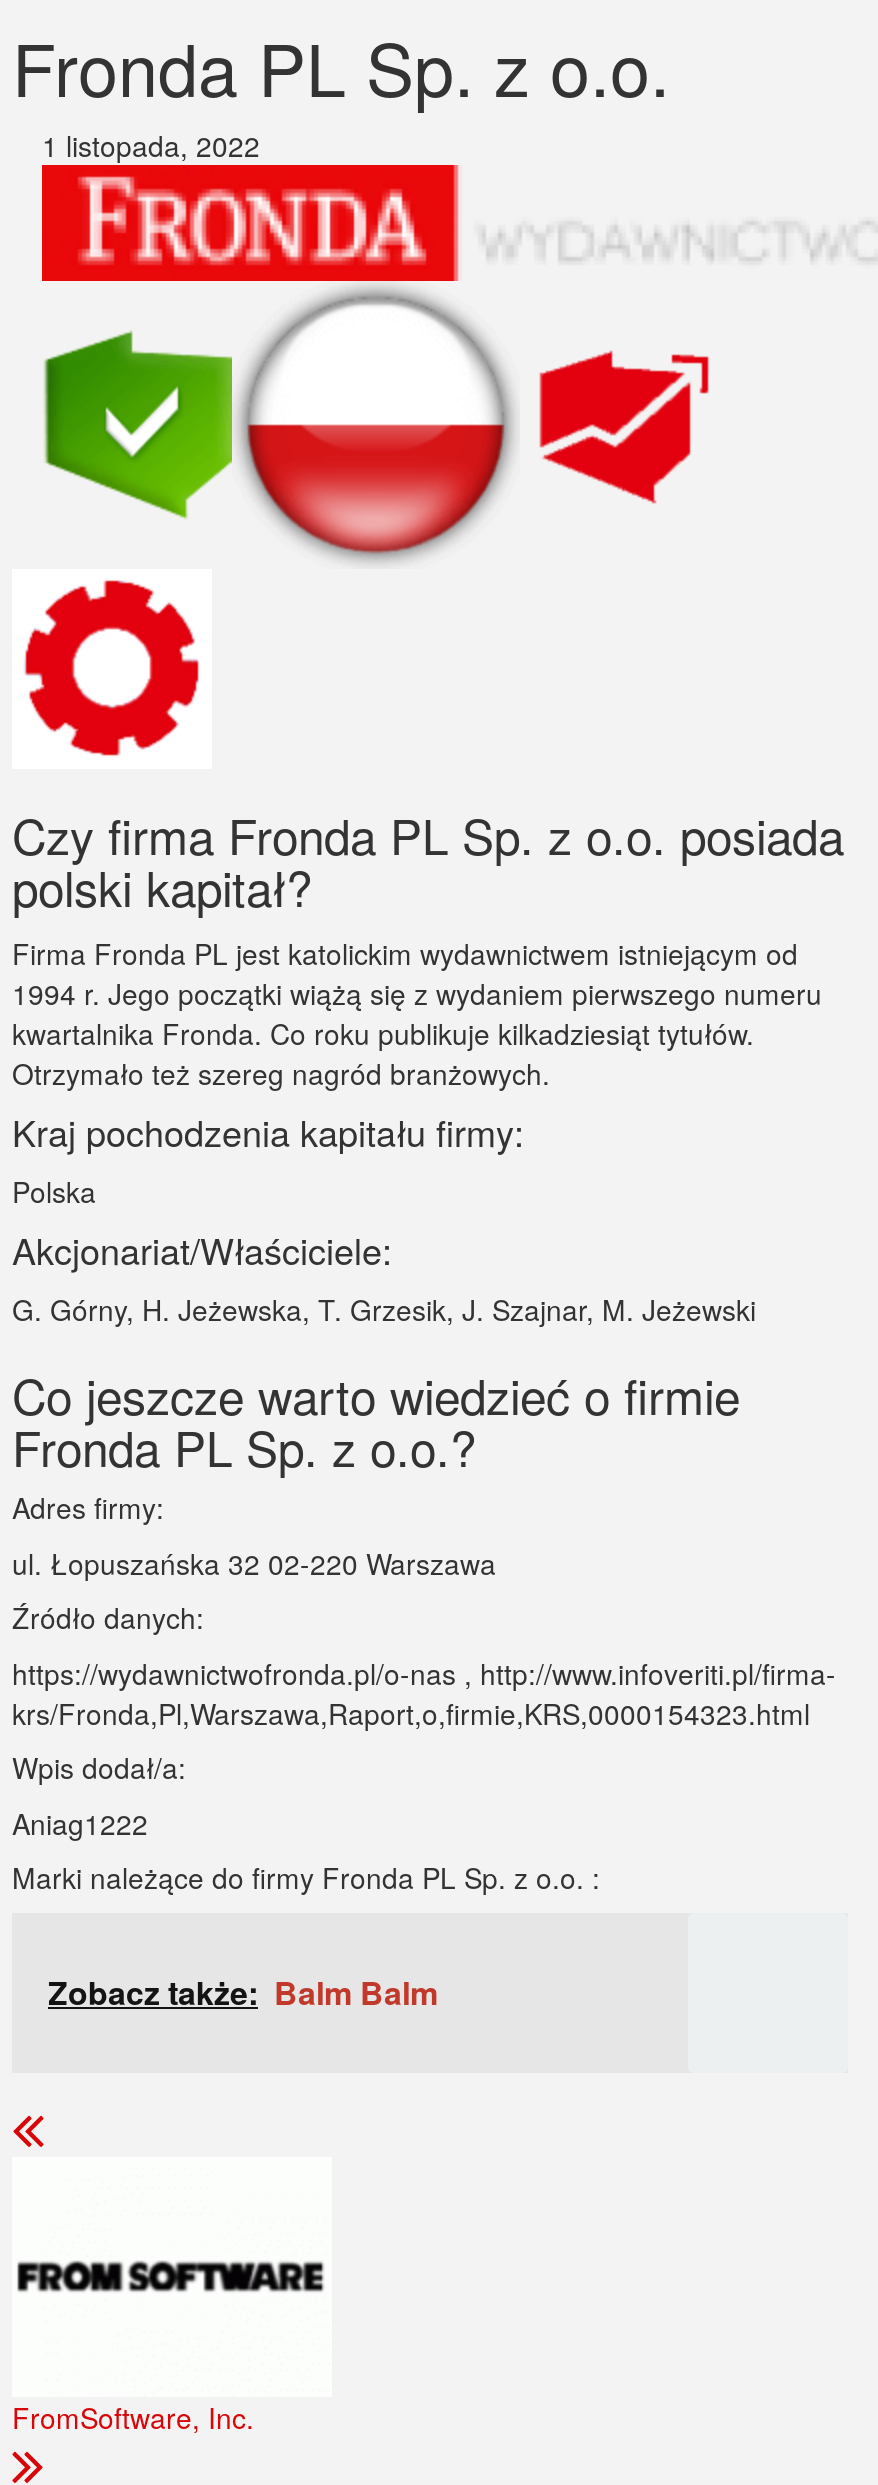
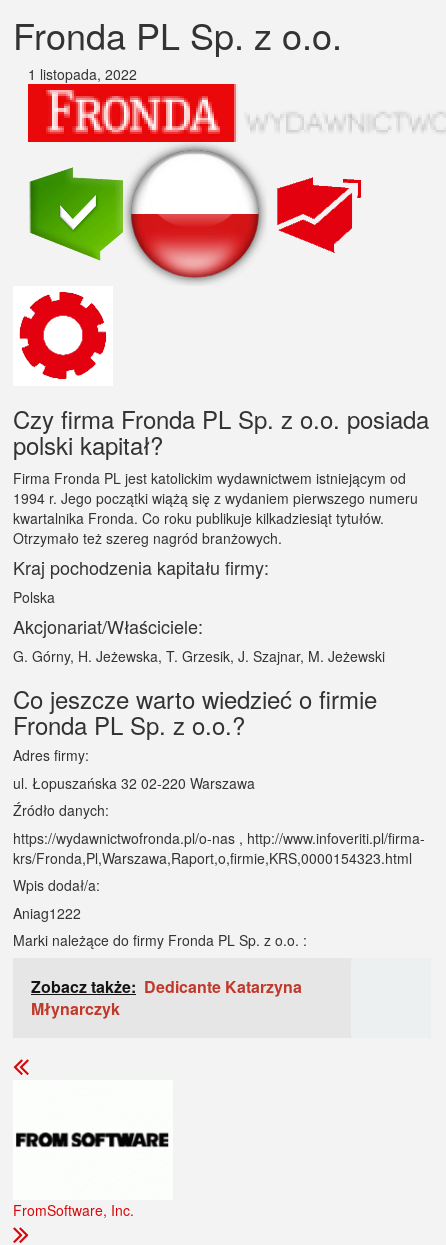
- Zobacz także: Balm Balm
+ Zobacz także: Dedicante Katarzyna
+ Młynarczyk
